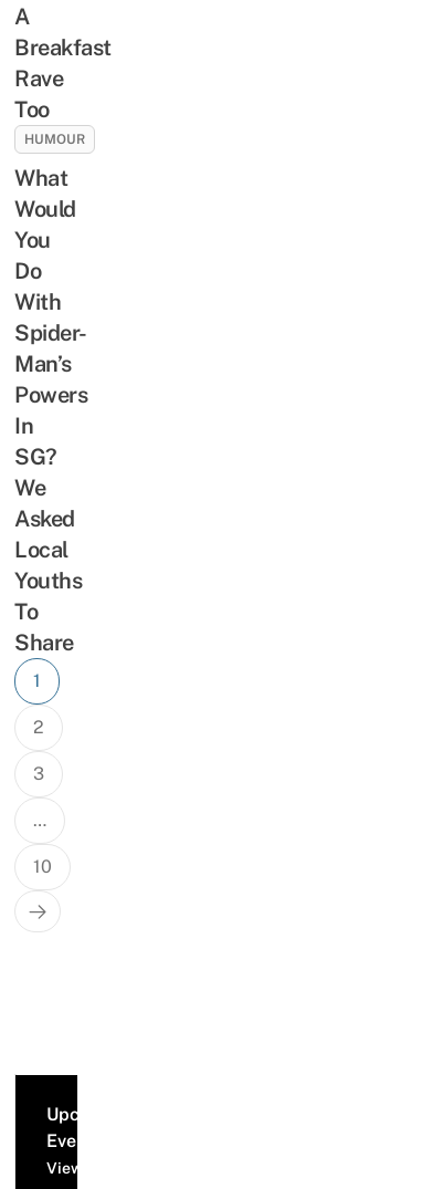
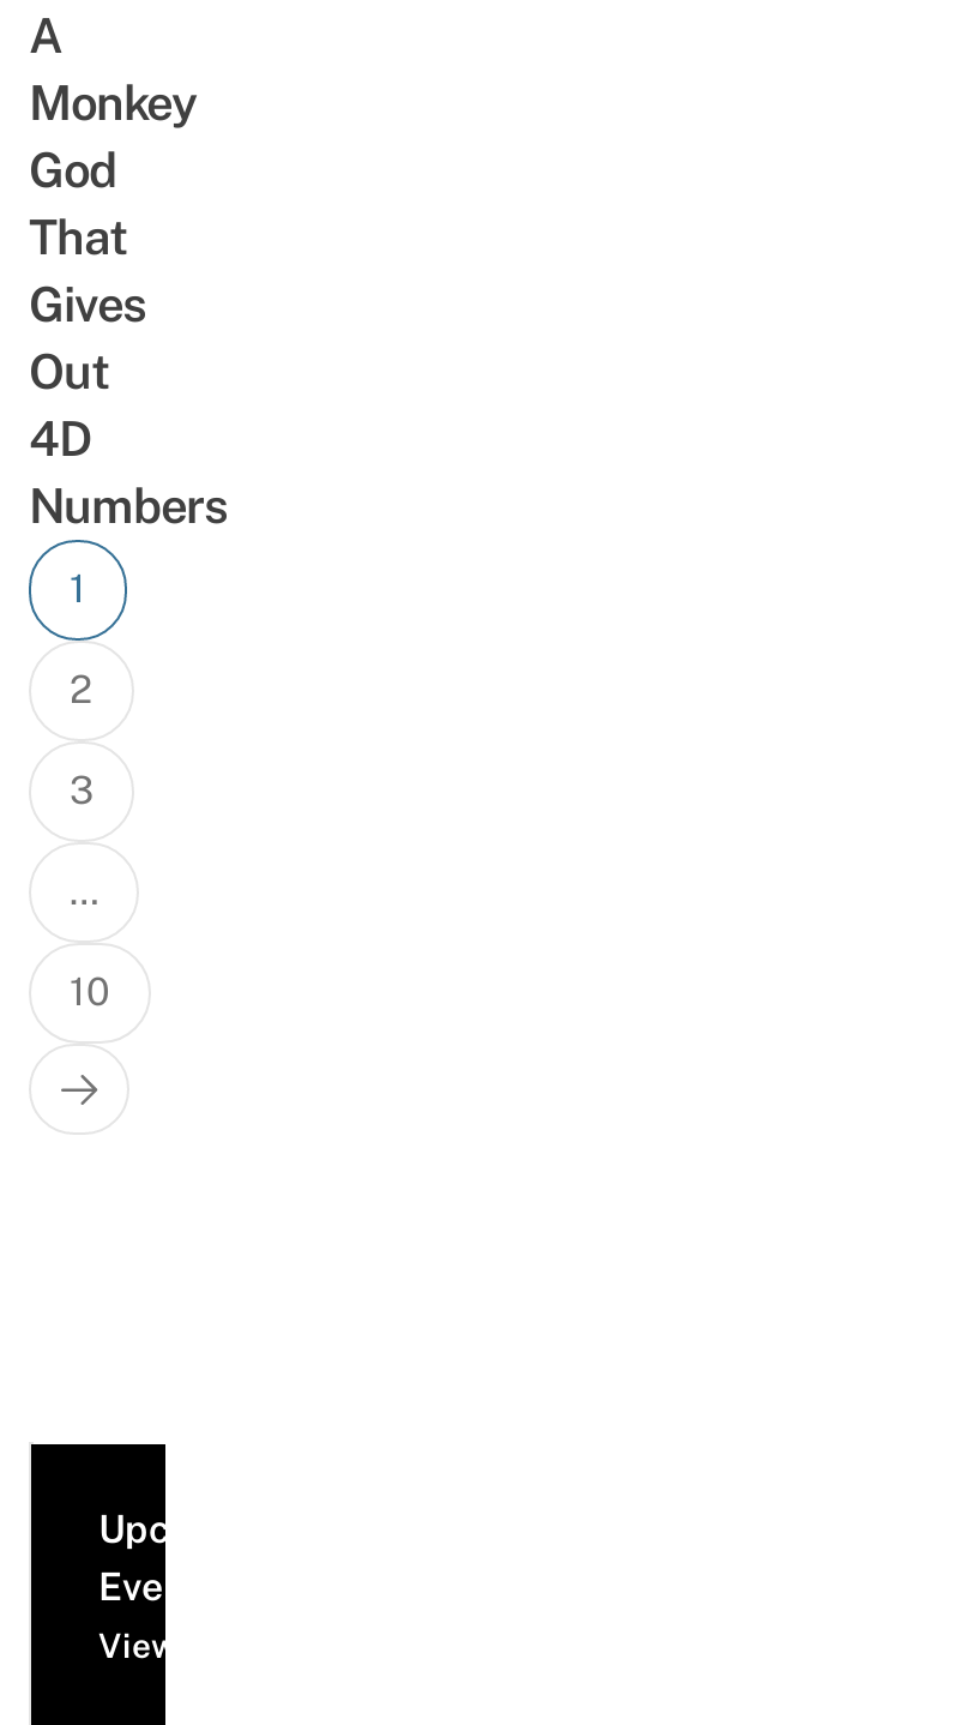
- Breakfast
- Rave
- Too
- HUMOUR
- What
- Would
- You
- Do
- With
- Spider-
- Man’s
- Powers
- In
- SG?
- We
- Asked
- Local
- Youths
- To
- Share
+ Monkey
+ God
+ That
+ Gives
+ Out
+ 4D
+ Numbers
